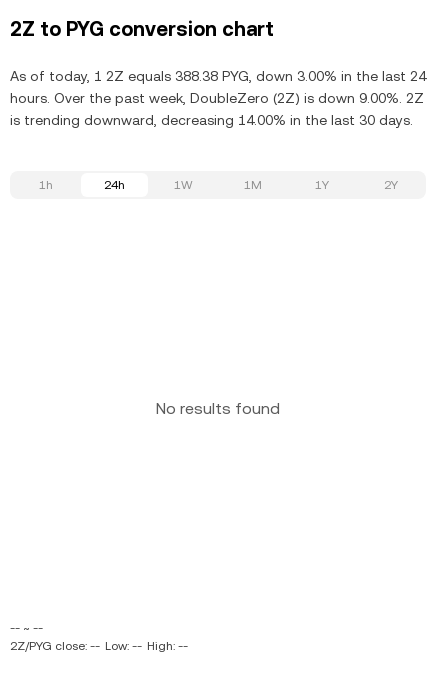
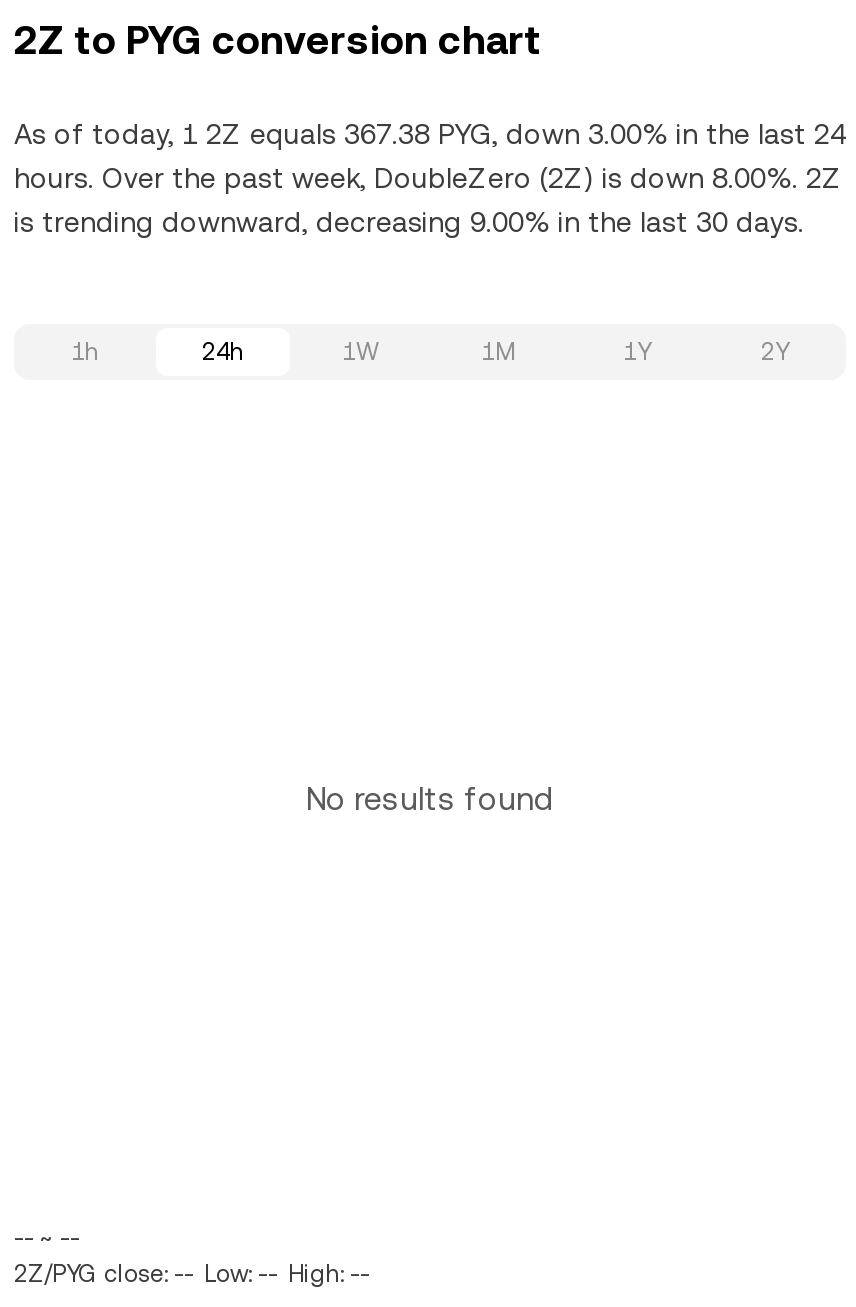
- As of today, 1 2Z equals 388.38 PYG, down 3.00% in the last 24
+ As of today, 1 2Z equals 367.38 PYG, down 3.00% in the last 24

- hours. Over the past week, DoubleZero (2Z) is down 9.00%. 2Z
+ hours. Over the past week, DoubleZero (2Z) is down 8.00%. 2Z

- is trending downward, decreasing 14.00% in the last 30 days.
+ is trending downward, decreasing 9.00% in the last 30 days.
